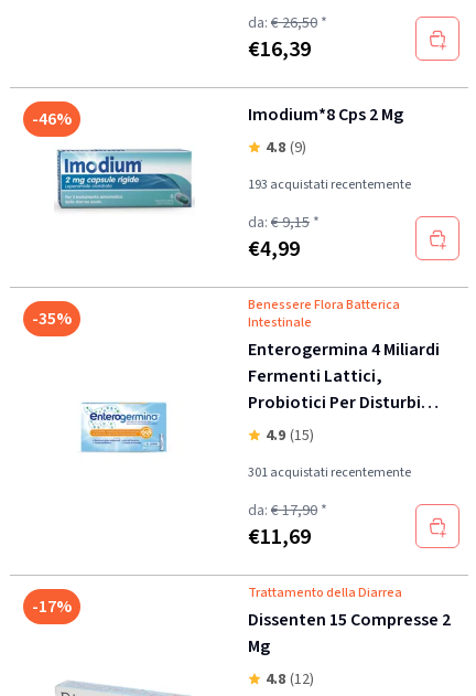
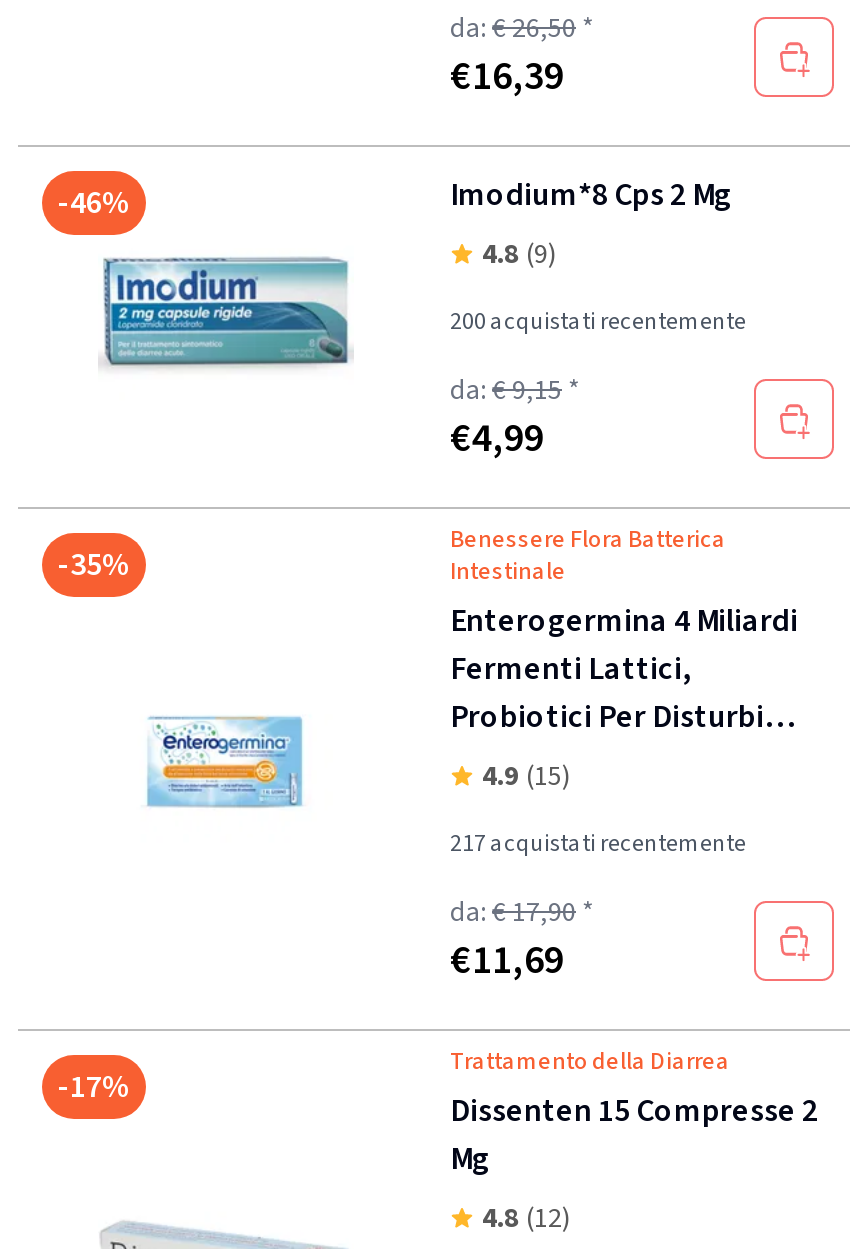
- 193 acquistati recentemente
+ 200 acquistati recentemente

- 301 acquistati recentemente
+ 217 acquistati recentemente
